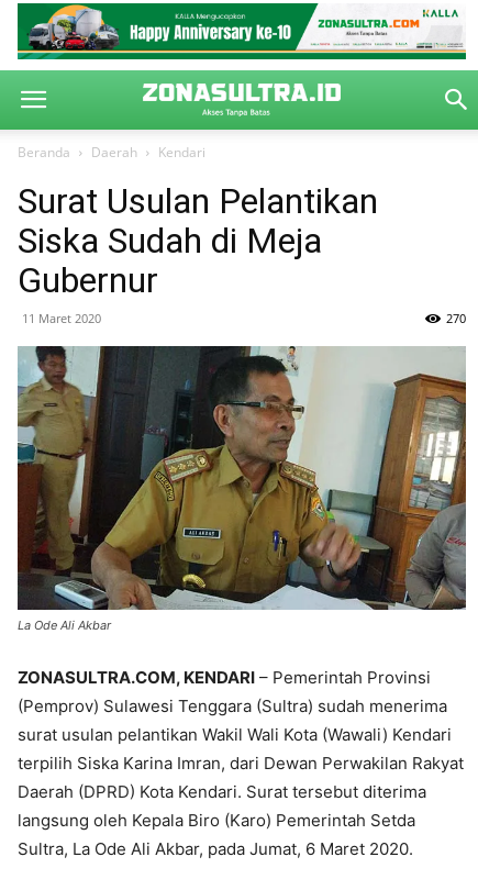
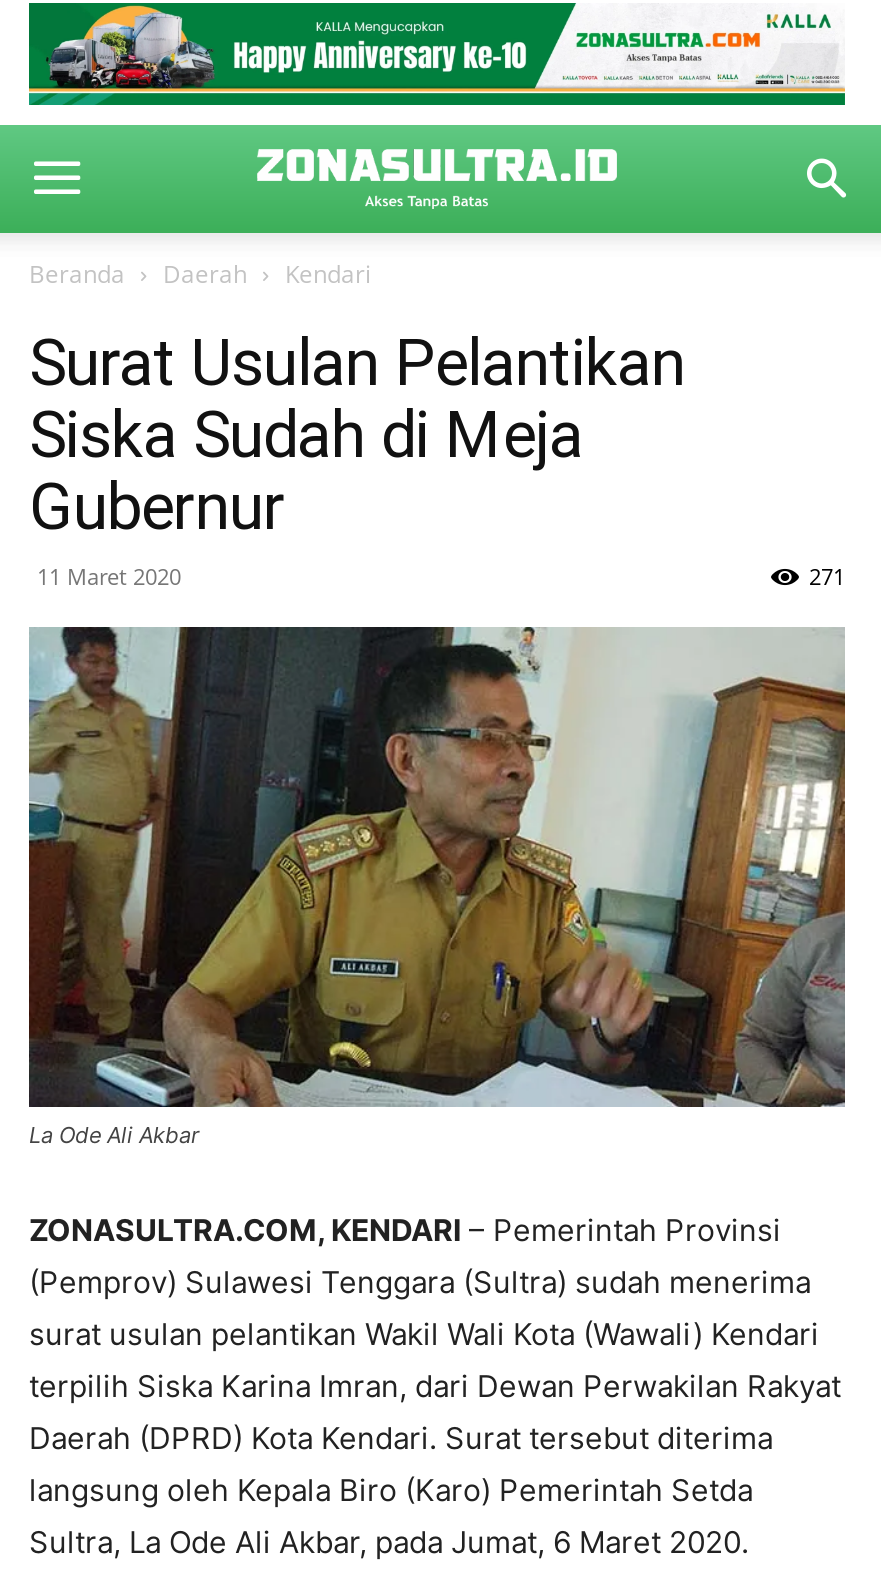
- 270
+ 271
